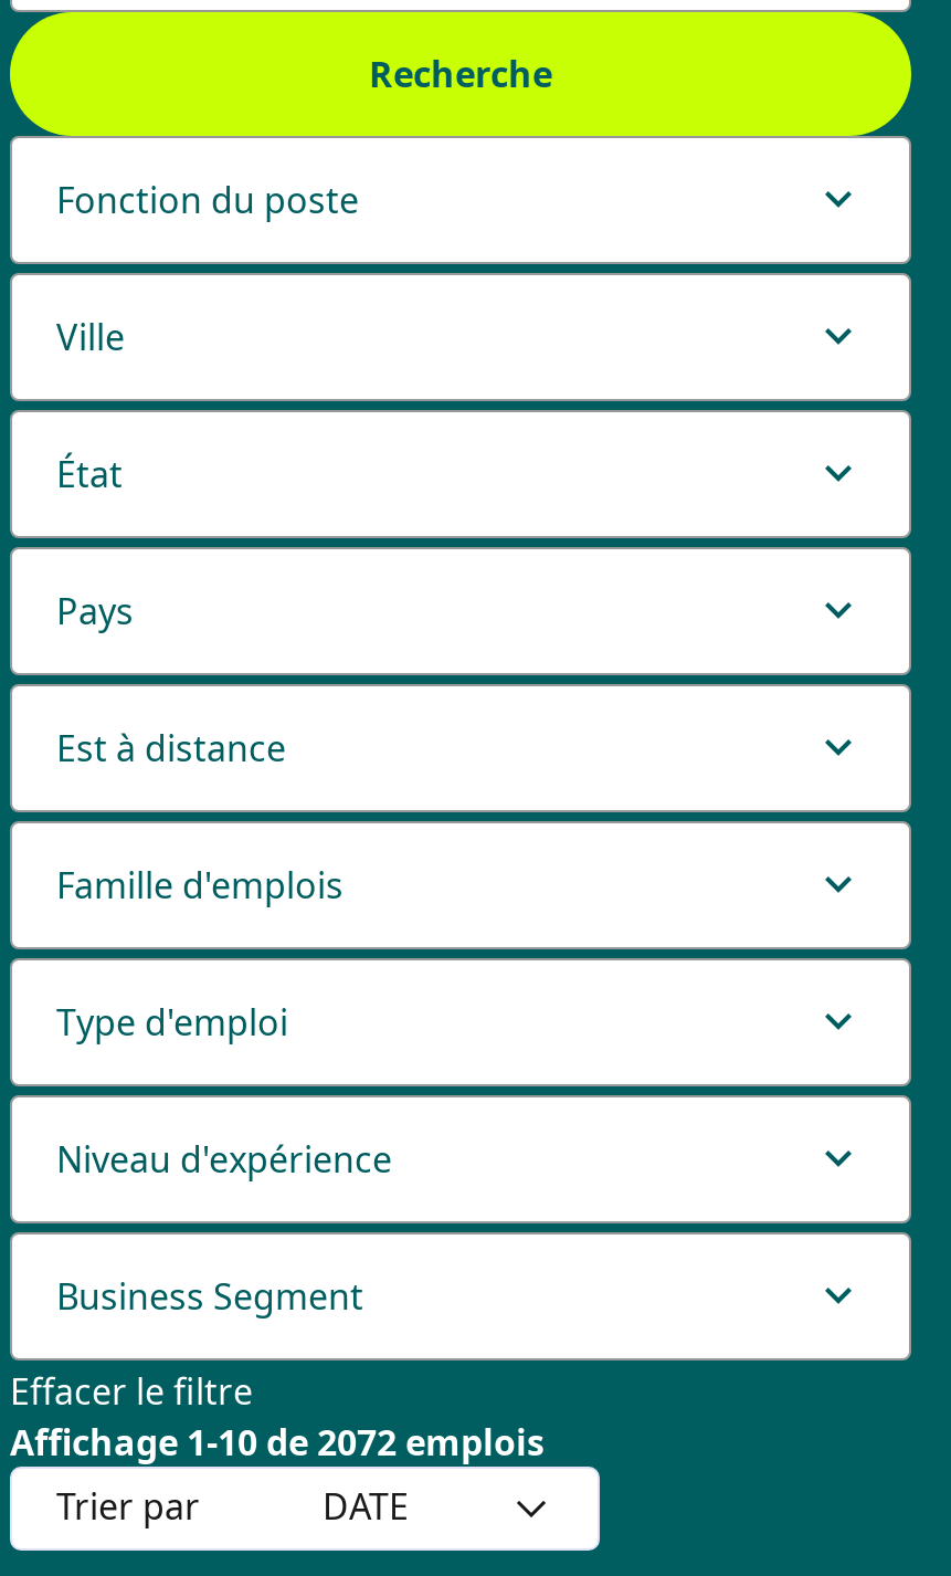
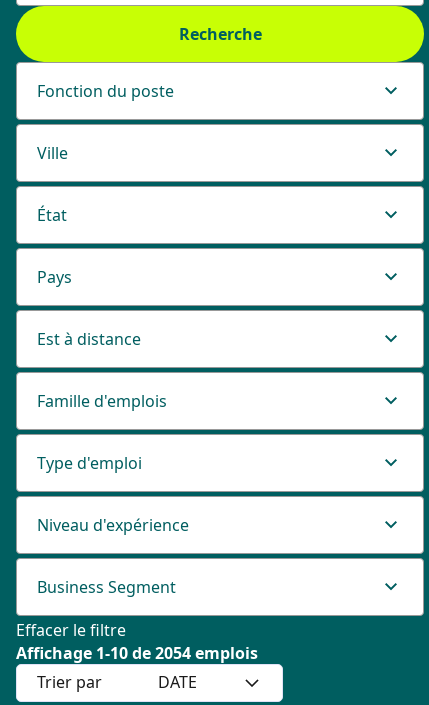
- Affichage 1-10 de 2072 emplois
+ Affichage 1-10 de 2054 emplois
